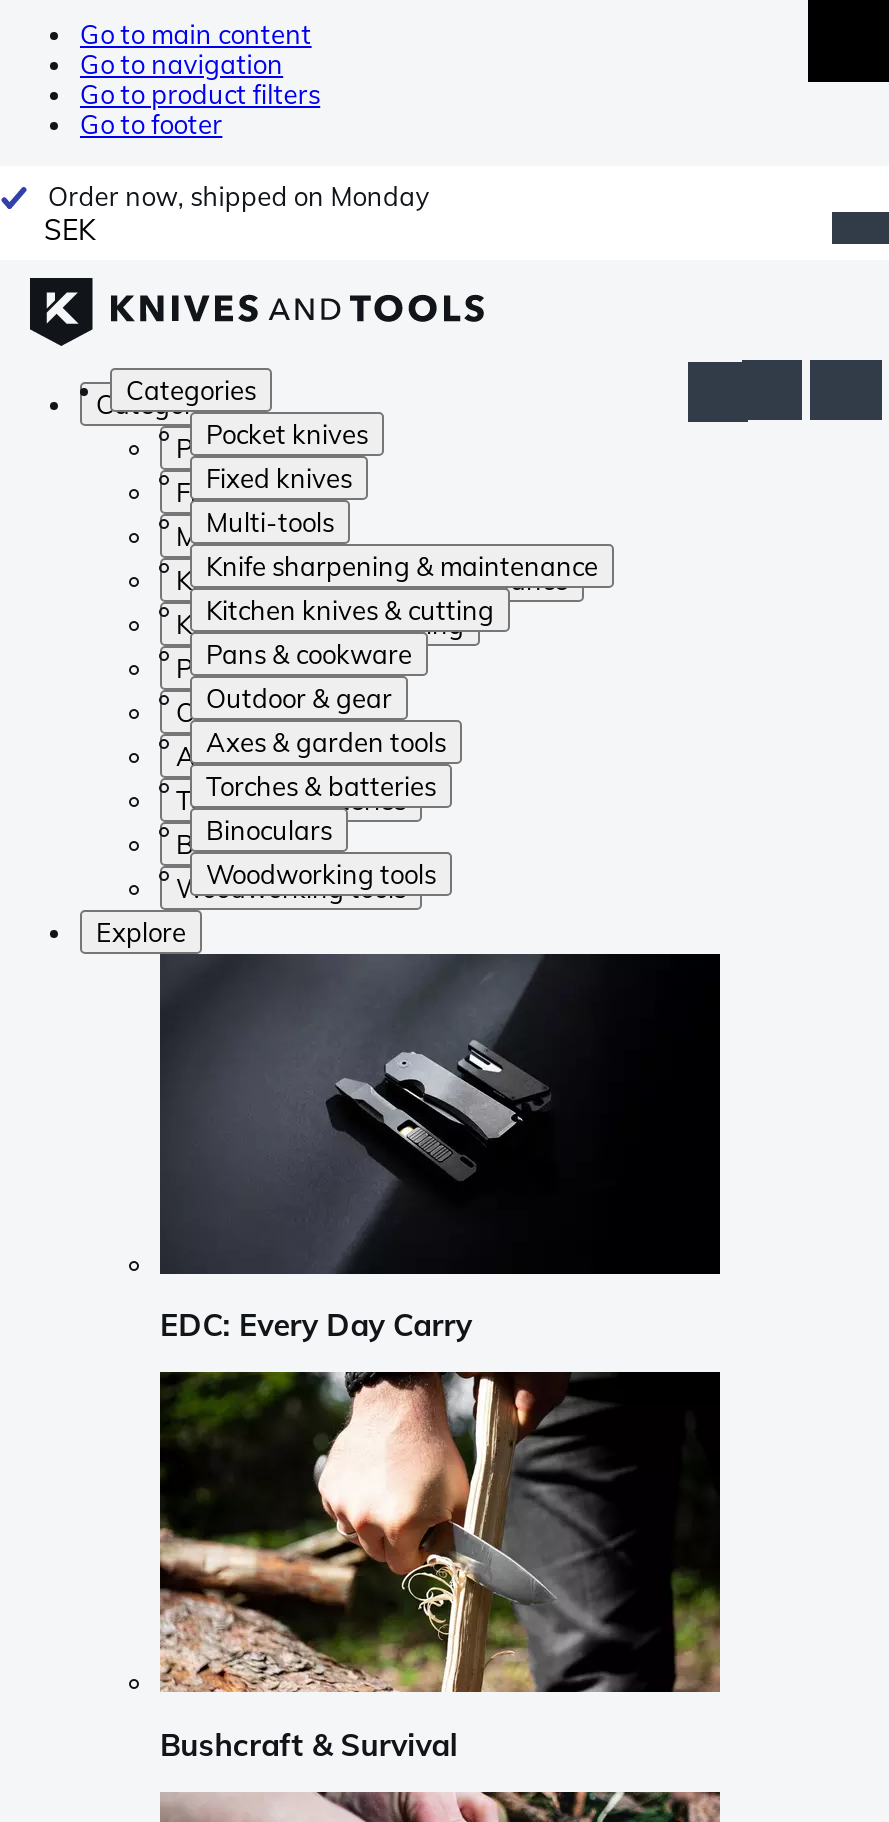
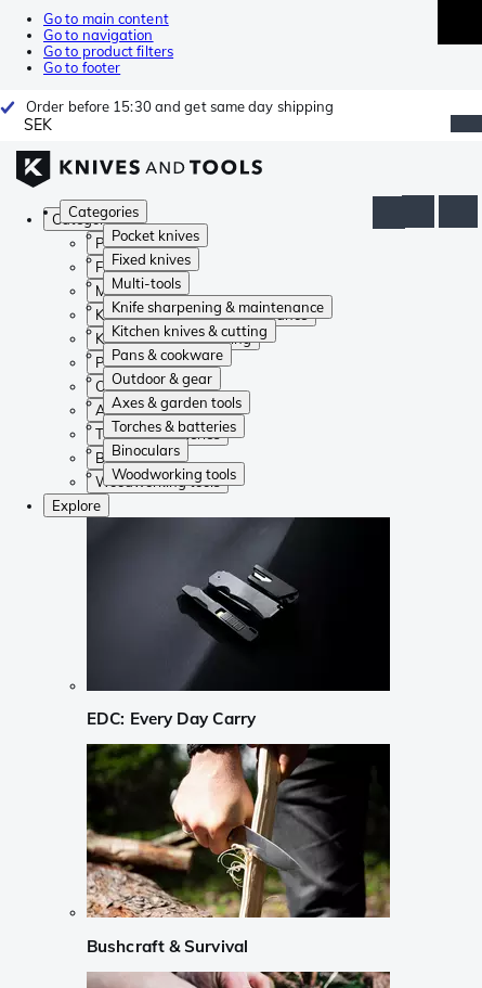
- Order now, shipped on Monday
+ Order before 15:30 and get same day shipping
